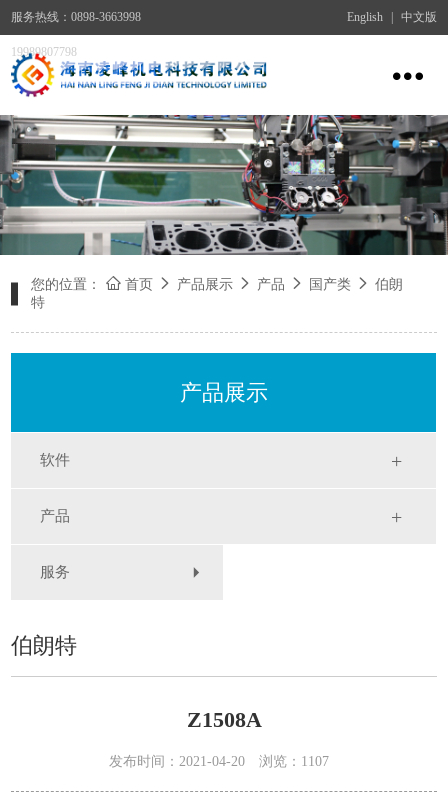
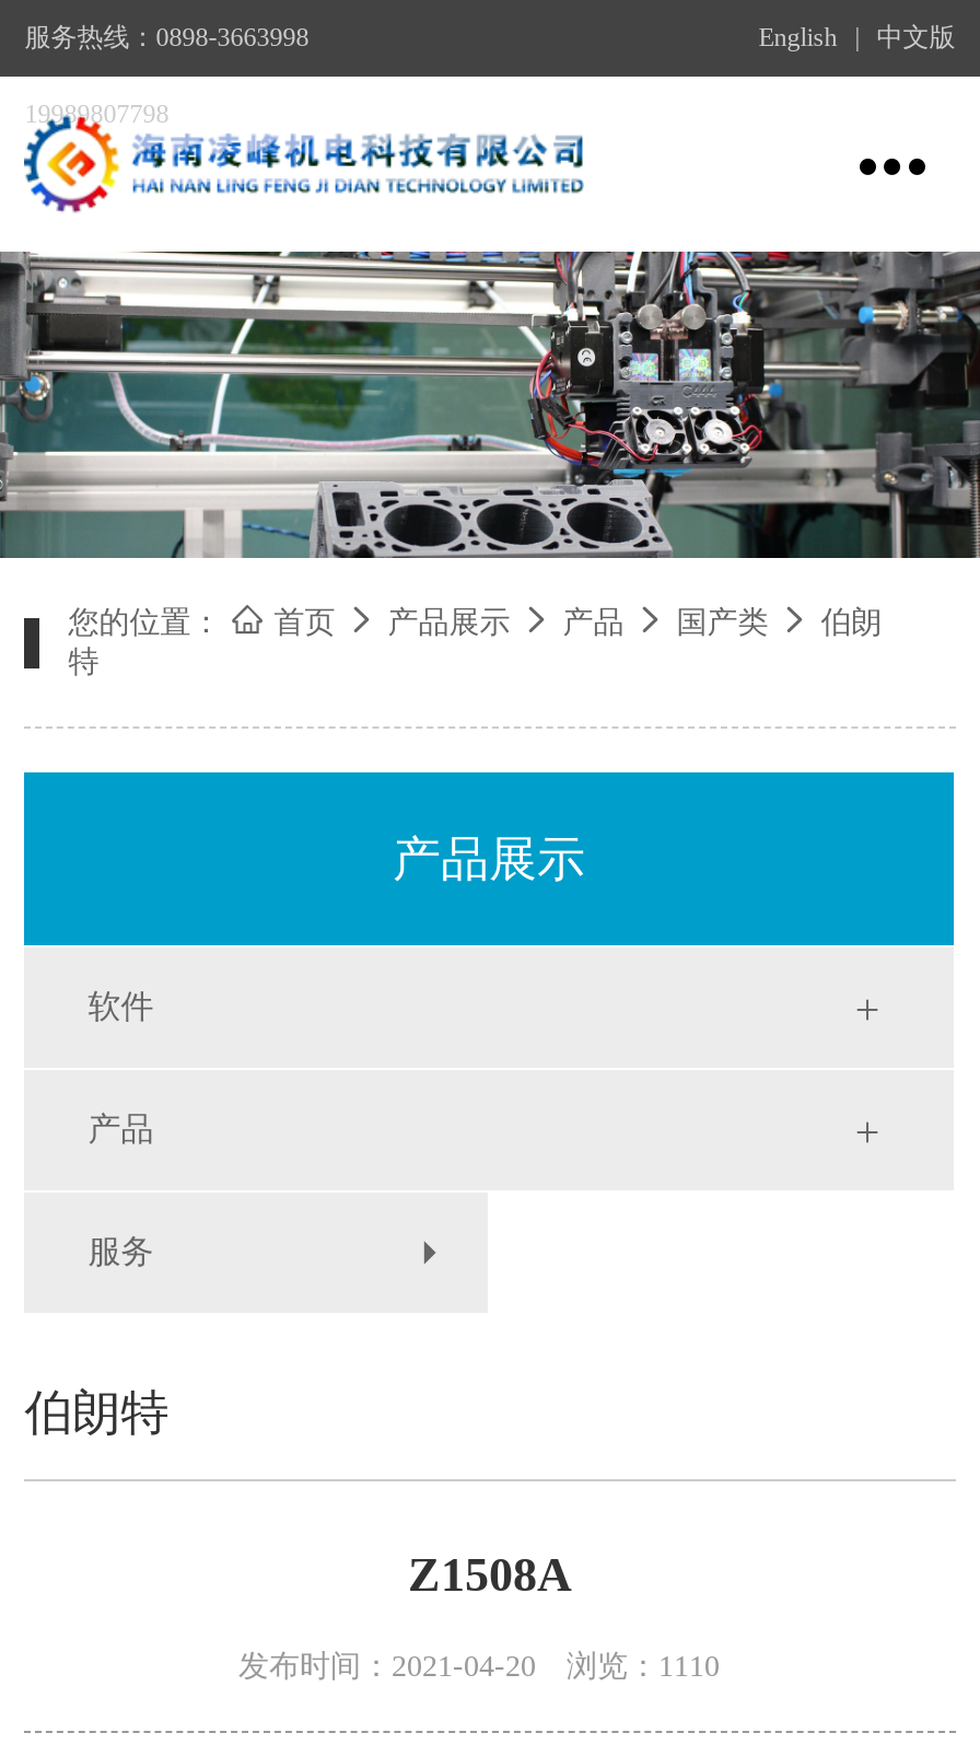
- 发布时间：2021-04-20 浏览：1107
+ 发布时间：2021-04-20 浏览：1110
